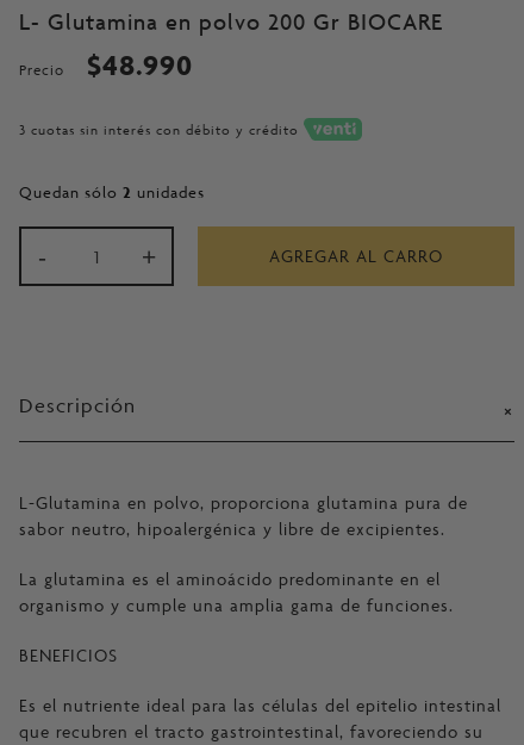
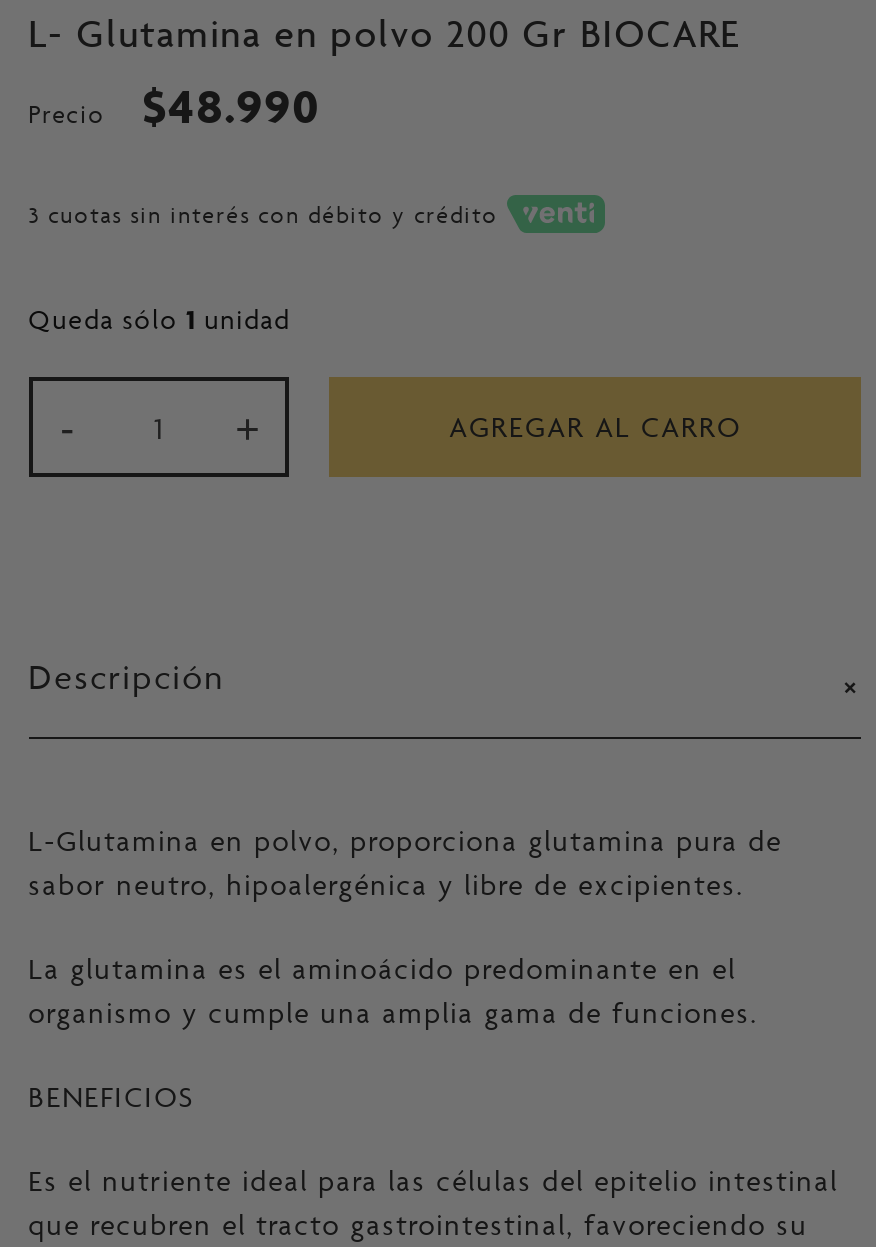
- Quedan sólo 2 unidades
+ Queda sólo 1 unidad
